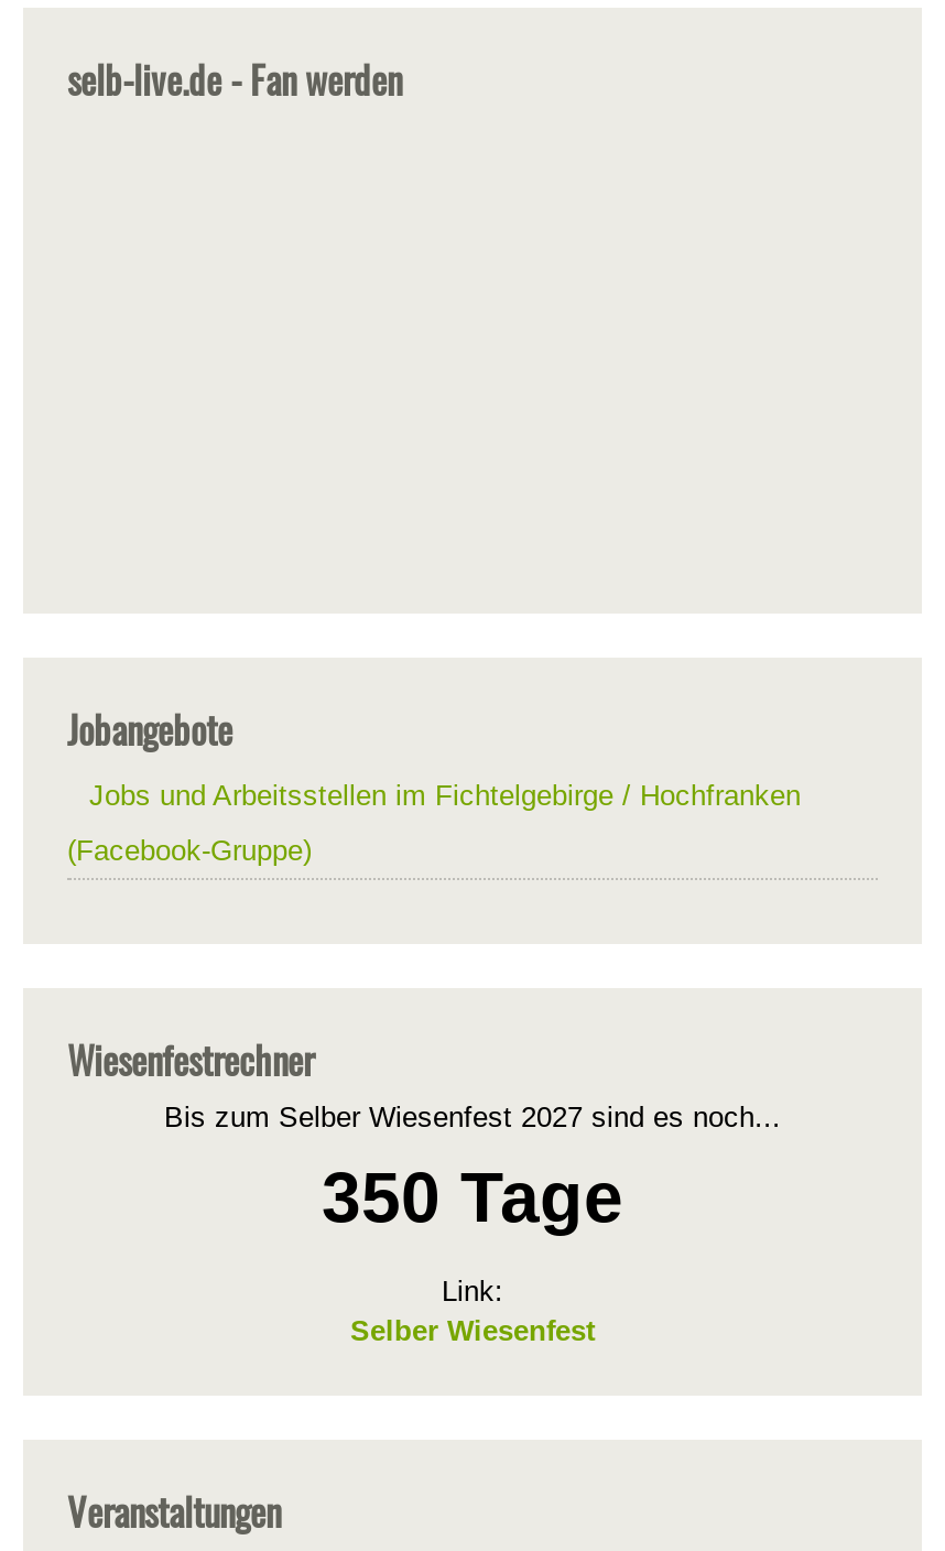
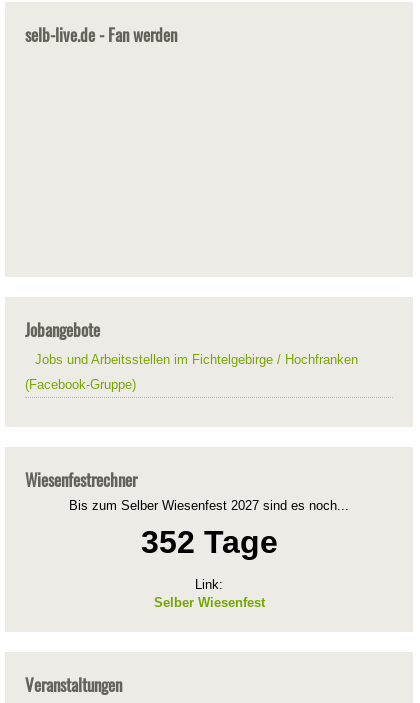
- 350 Tage
+ 352 Tage
